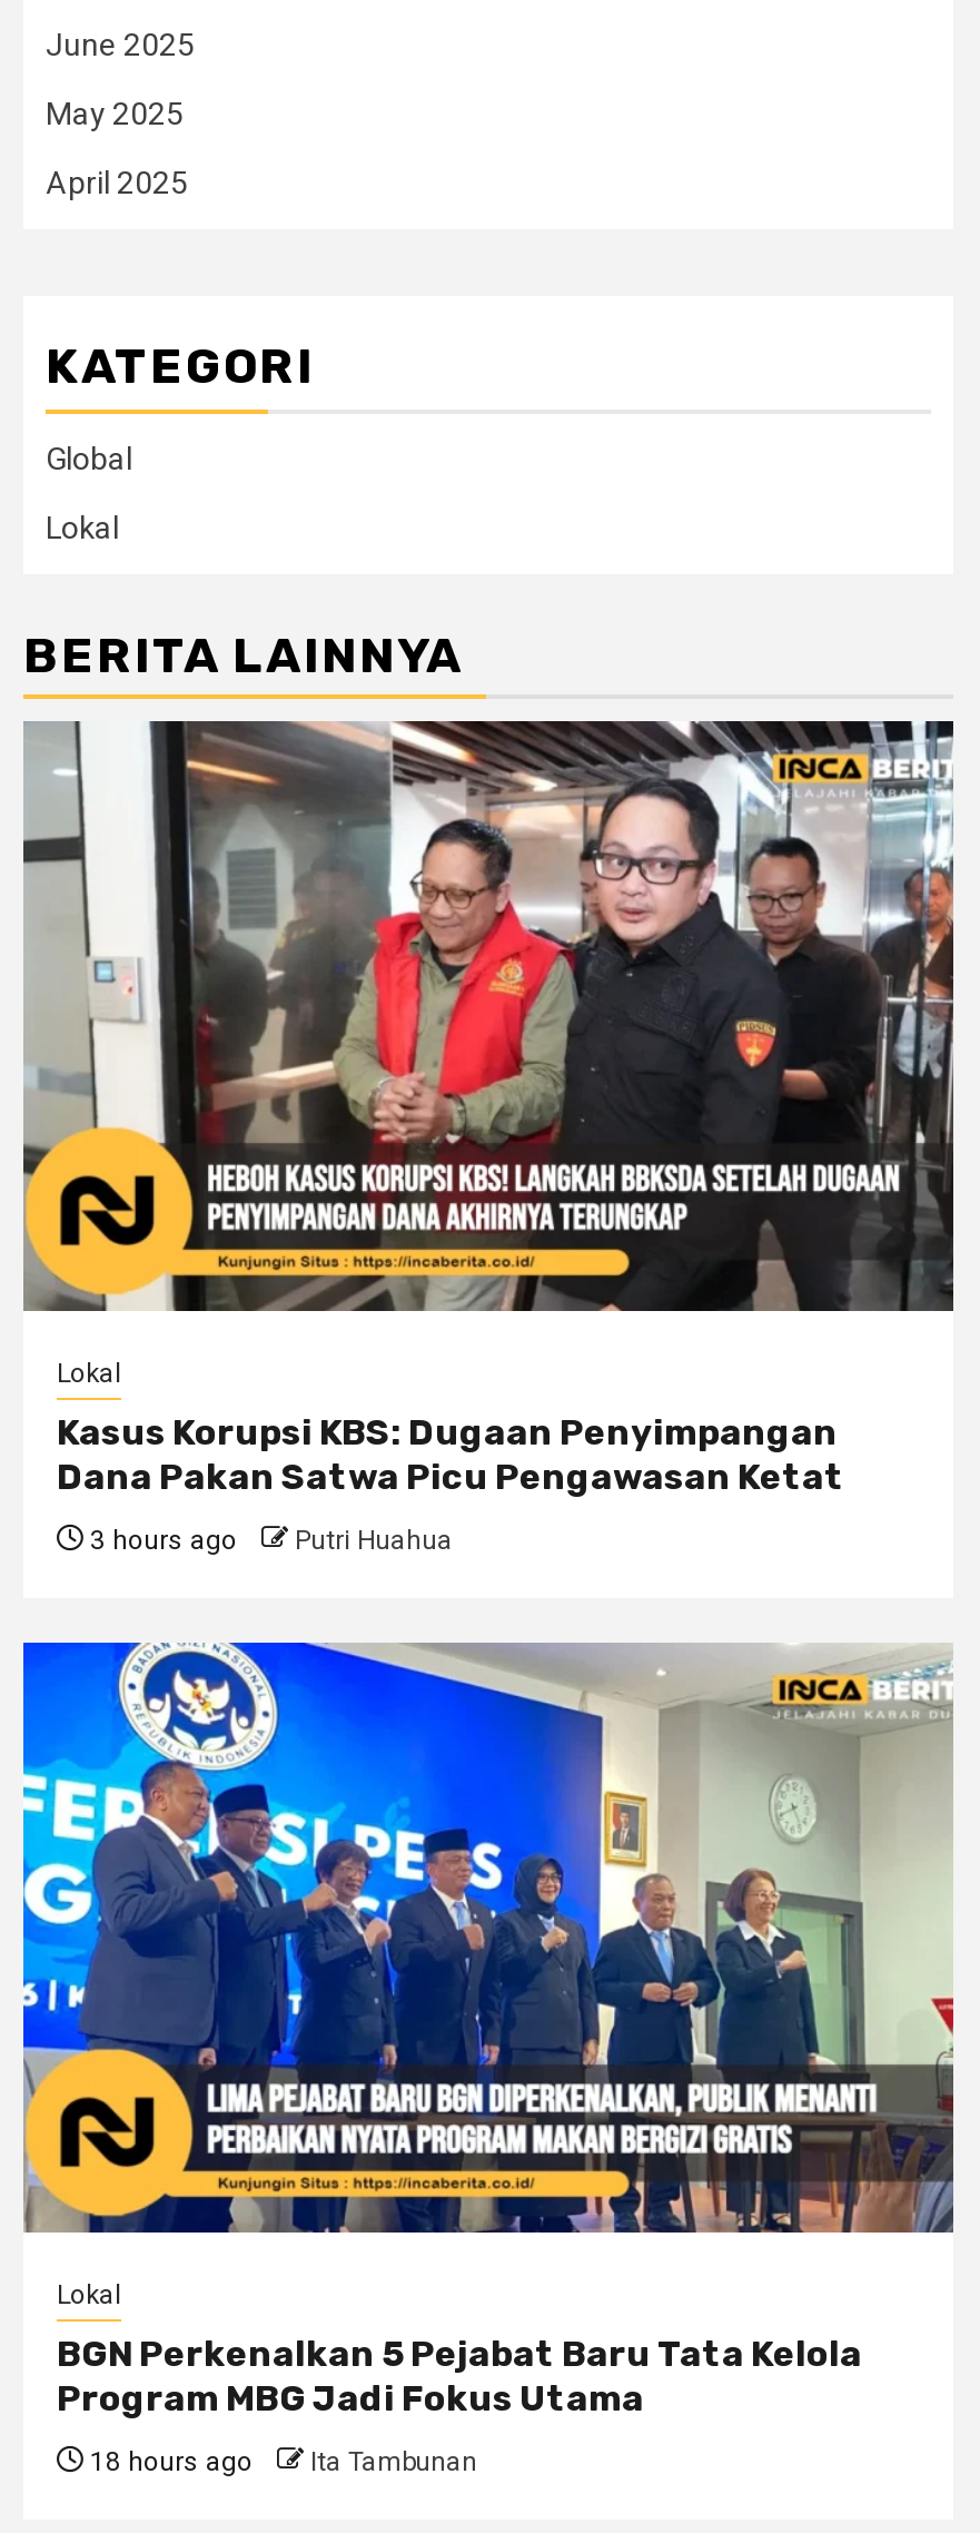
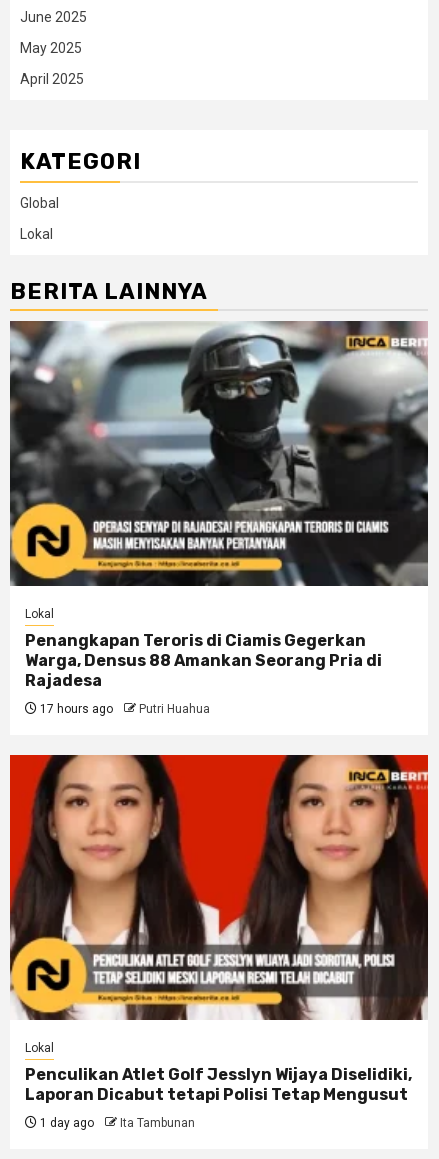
- [image]
+ [image]

- Kasus Korupsi KBS: Dugaan Penyimpangan
- Dana Pakan Satwa Picu Pengawasan Ketat
+ Penangkapan Teroris di Ciamis Gegerkan
+ Warga, Densus 88 Amankan Seorang Pria di
+ Rajadesa

- 3 hours ago Putri Huahua
+ 17 hours ago Putri Huahua

- [image]
+ [image]

- BGN Perkenalkan 5 Pejabat Baru Tata Kelola
- Program MBG Jadi Fokus Utama
+ Penculikan Atlet Golf Jesslyn Wijaya Diselidiki,
+ Laporan Dicabut tetapi Polisi Tetap Mengusut

- 18 hours ago Ita Tambunan
+ 1 day ago Ita Tambunan
